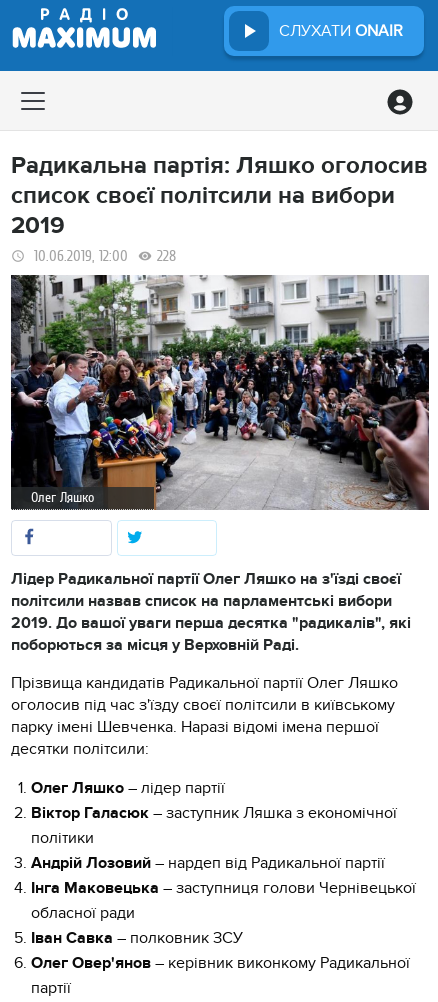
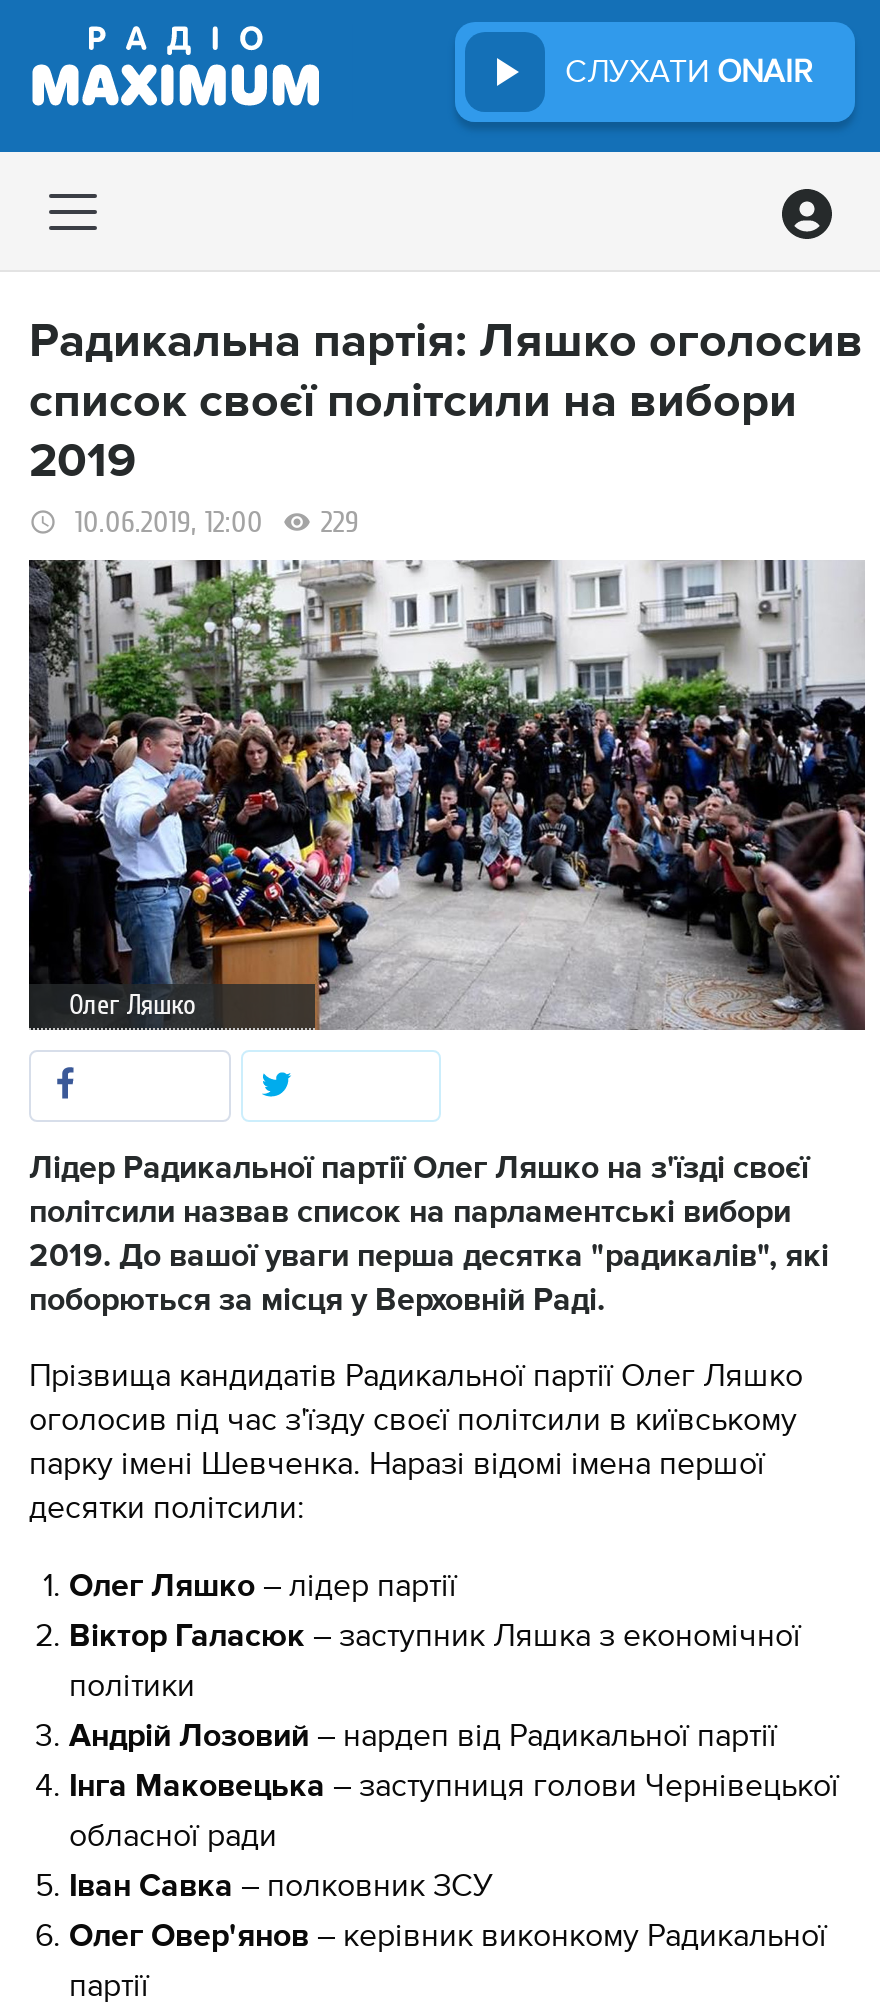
- 10.06.2019, 12:00 228
+ 10.06.2019, 12:00 229
